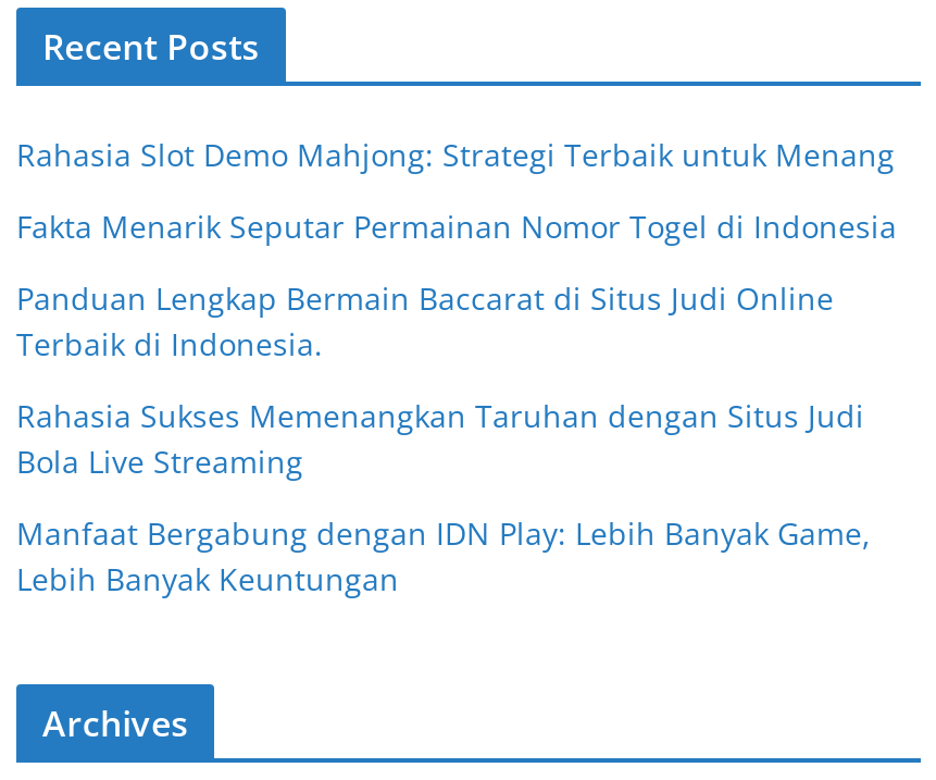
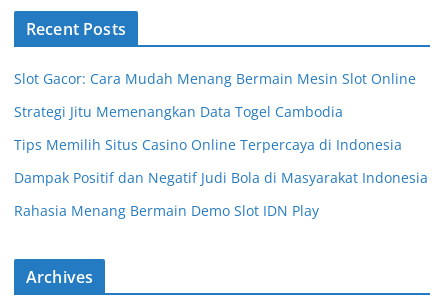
- Rahasia Slot Demo Mahjong: Strategi Terbaik untuk Menang
+ Slot Gacor: Cara Mudah Menang Bermain Mesin Slot Online

- Fakta Menarik Seputar Permainan Nomor Togel di Indonesia
+ Strategi Jitu Memenangkan Data Togel Cambodia

- Panduan Lengkap Bermain Baccarat di Situs Judi Online
- Terbaik di Indonesia.
+ Tips Memilih Situs Casino Online Terpercaya di Indonesia

- Rahasia Sukses Memenangkan Taruhan dengan Situs Judi
- Bola Live Streaming
+ Dampak Positif dan Negatif Judi Bola di Masyarakat Indonesia

- Manfaat Bergabung dengan IDN Play: Lebih Banyak Game,
- Lebih Banyak Keuntungan
+ Rahasia Menang Bermain Demo Slot IDN Play
